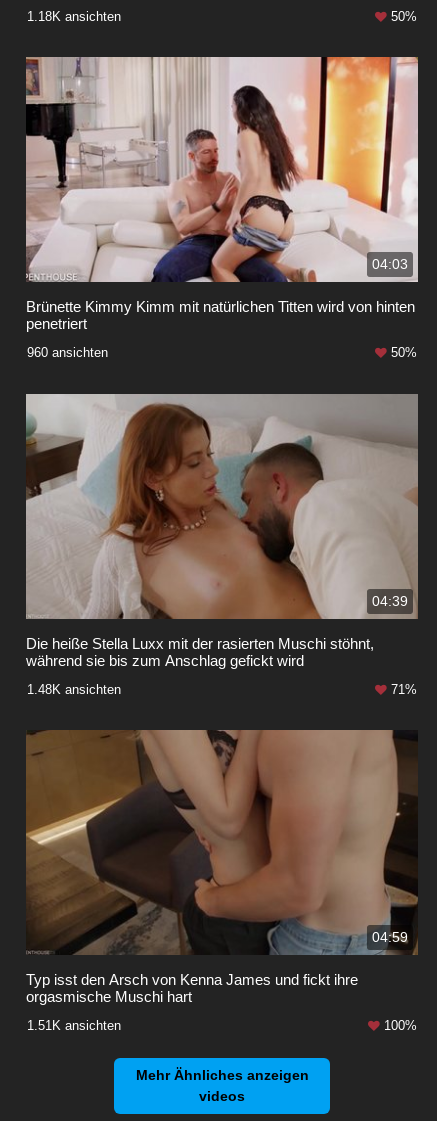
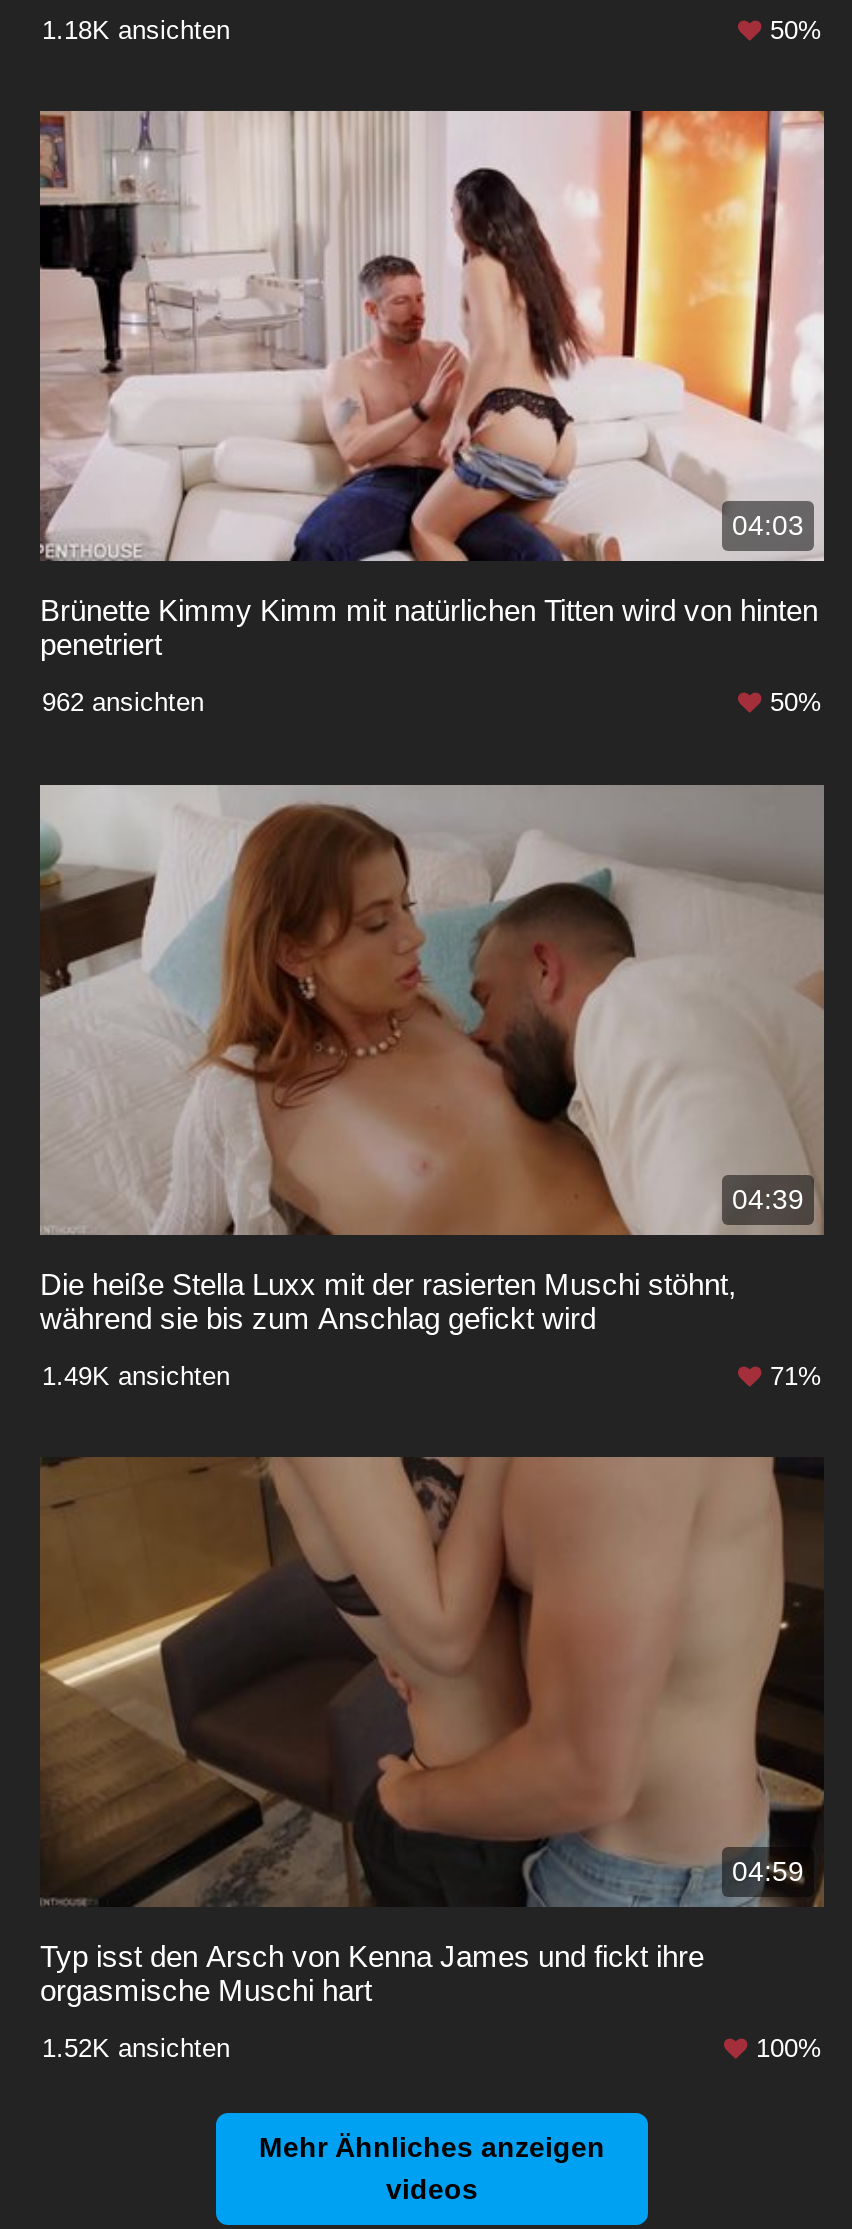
- 960 ansichten
+ 962 ansichten

- 1.48K ansichten
+ 1.49K ansichten

- 1.51K ansichten
+ 1.52K ansichten
